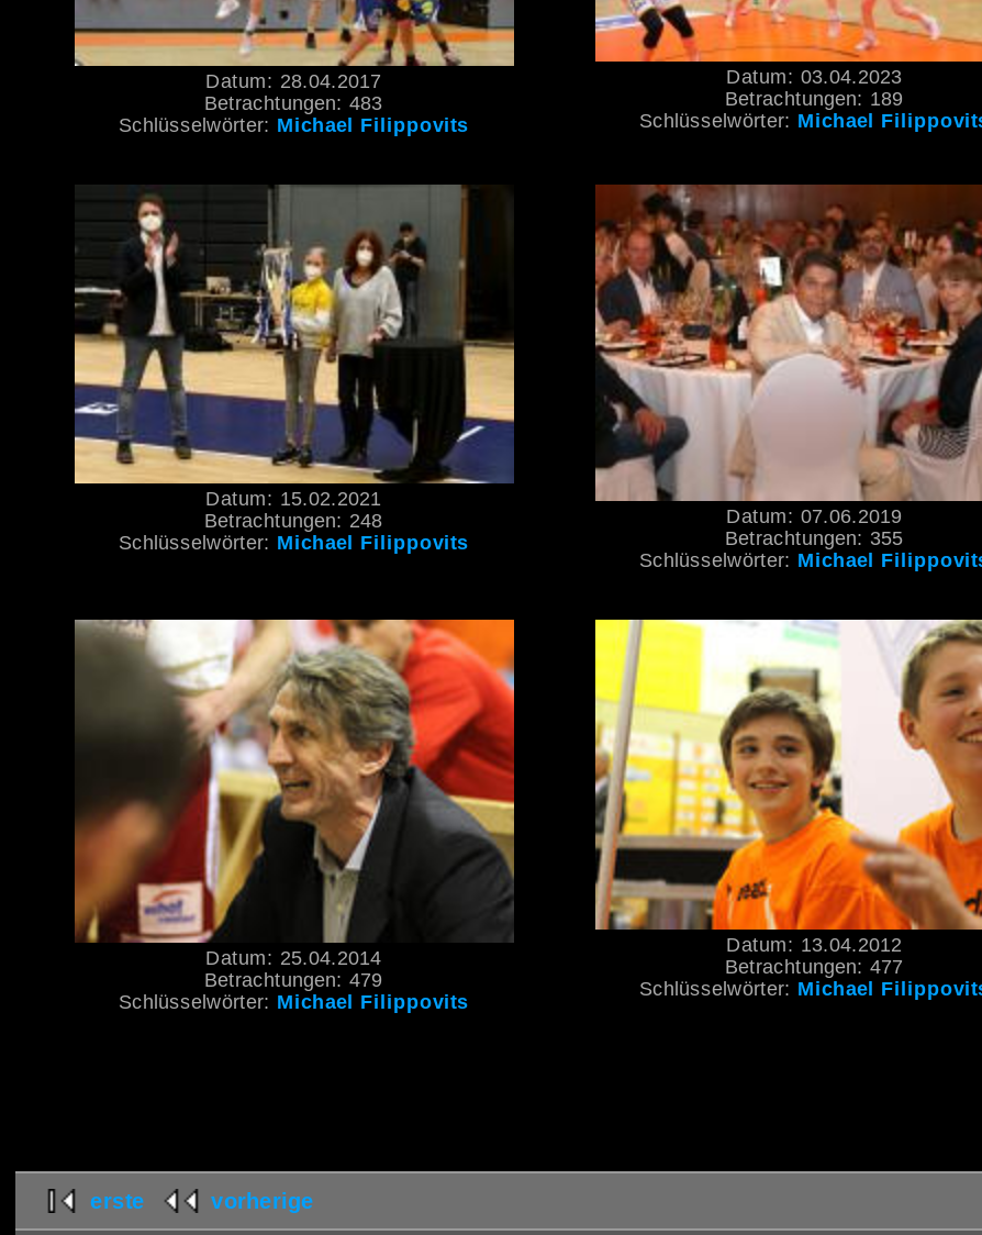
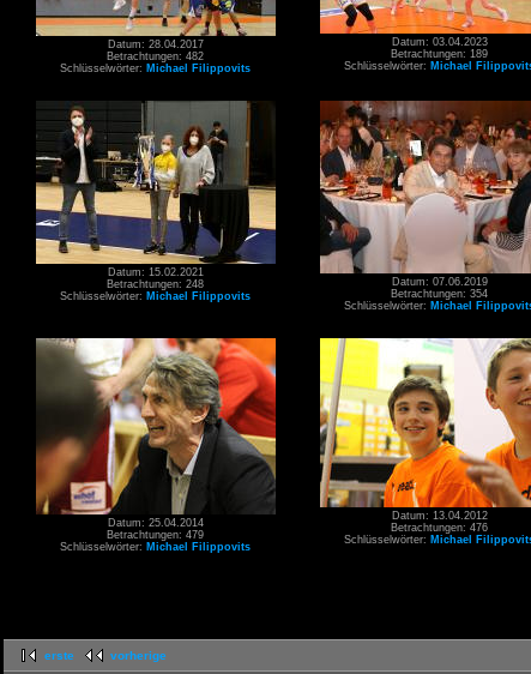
- Betrachtungen: 483
+ Betrachtungen: 482

- Betrachtungen: 355
+ Betrachtungen: 354

- Betrachtungen: 477
+ Betrachtungen: 476
